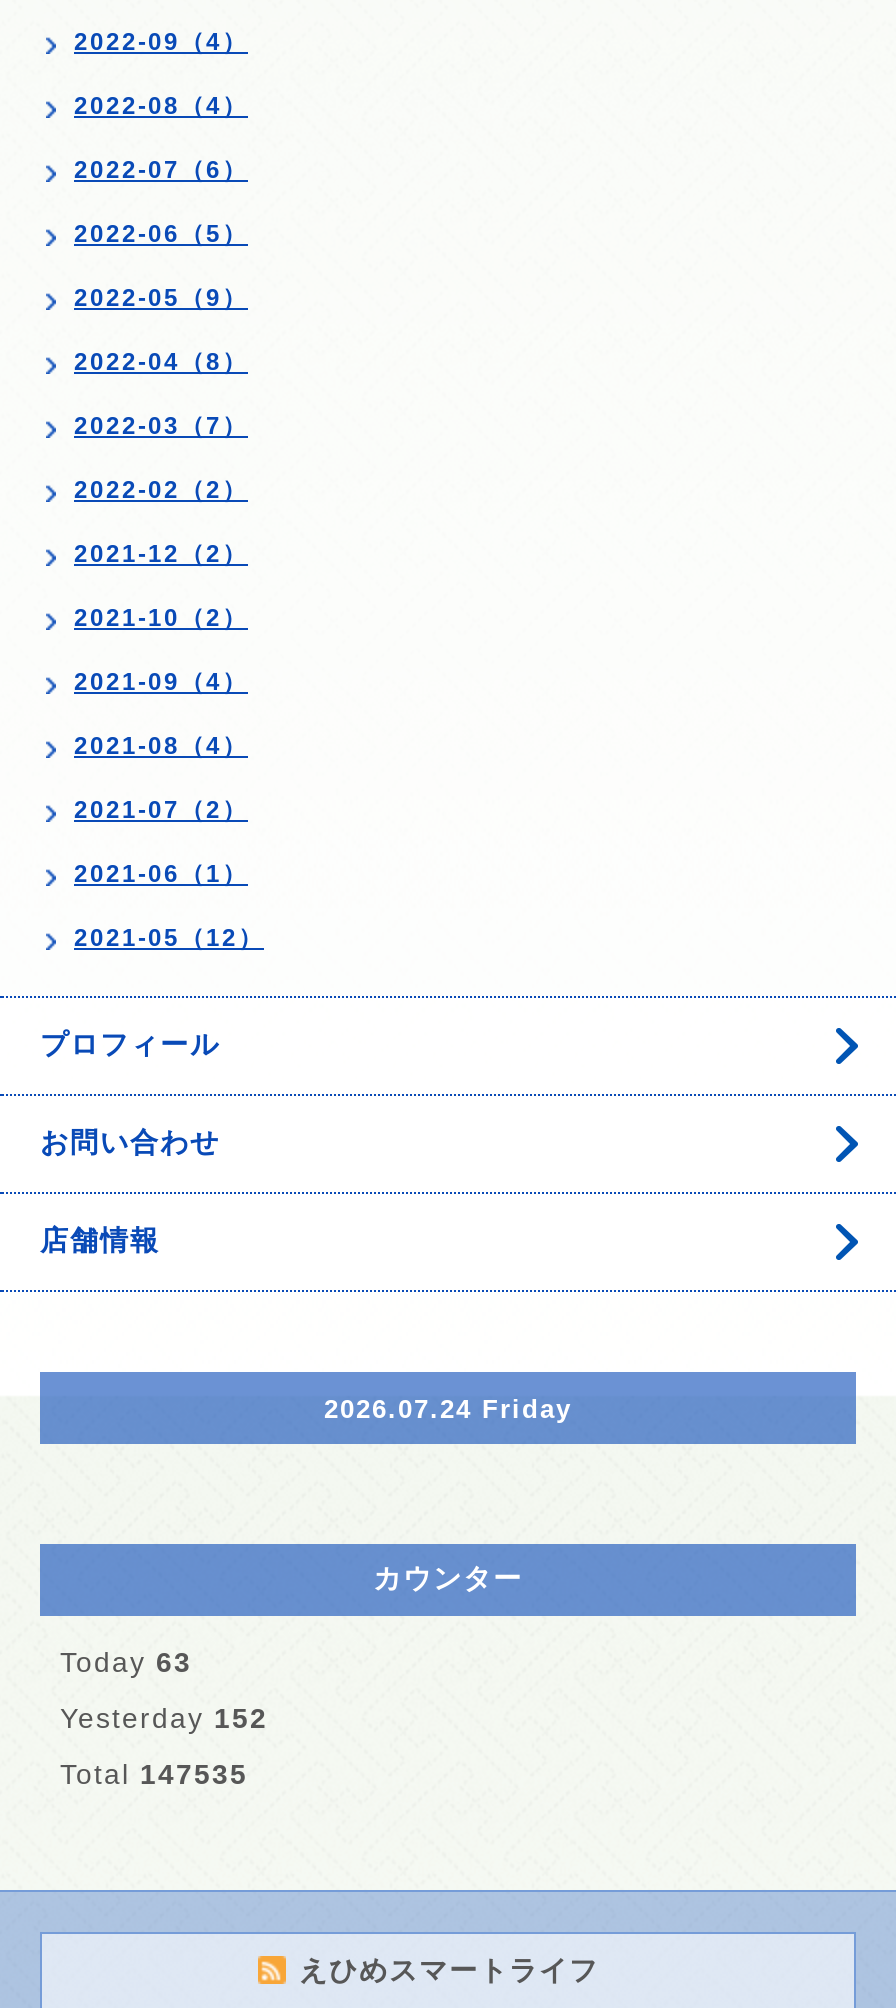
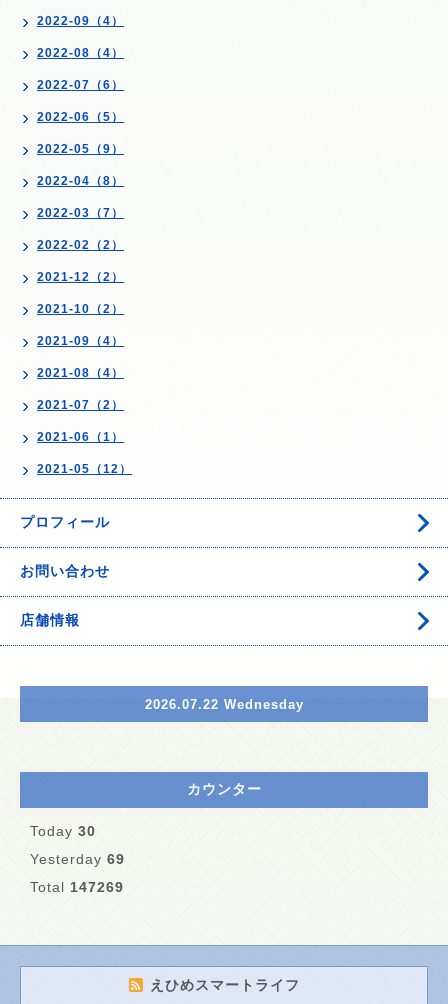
- 2026.07.24 Friday
+ 2026.07.22 Wednesday

- Today 63
+ Today 30

- Yesterday 152
+ Yesterday 69

- Total 147535
+ Total 147269
